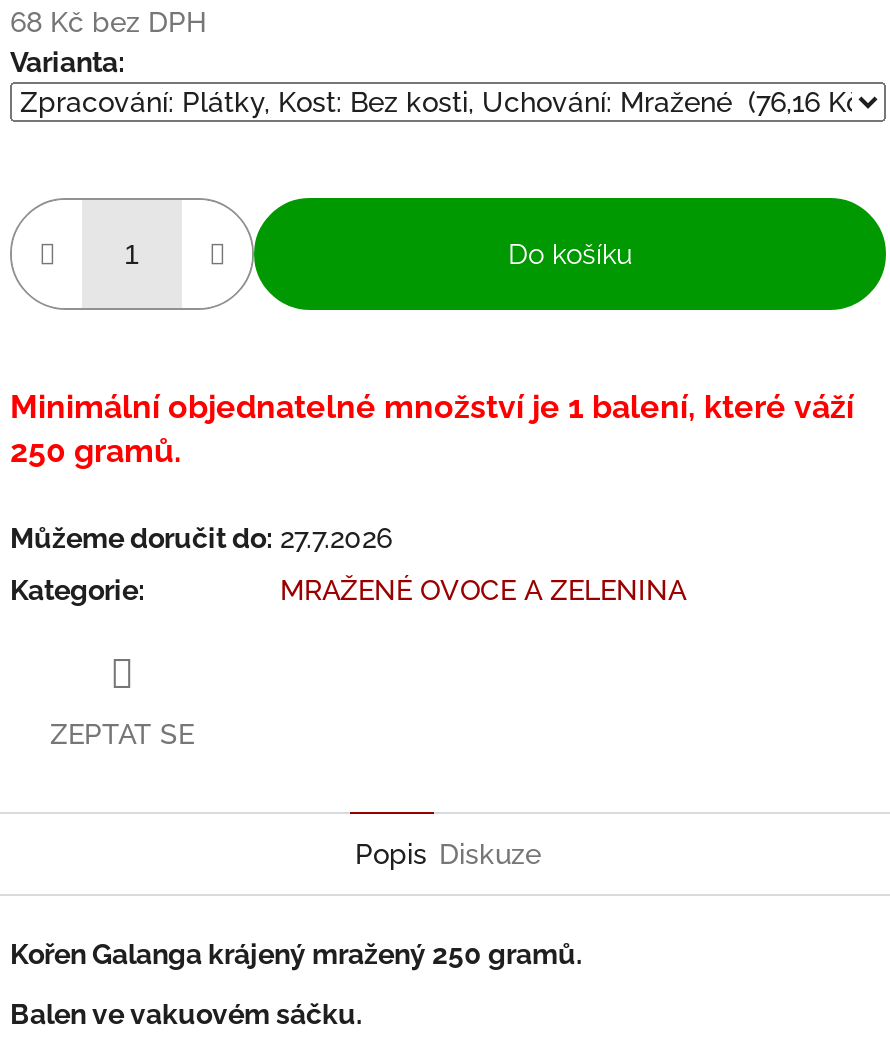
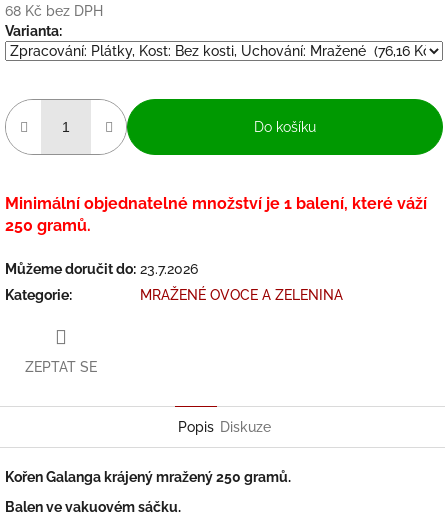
- Můžeme doručit do: 27.7.2026
+ Můžeme doručit do: 23.7.2026
